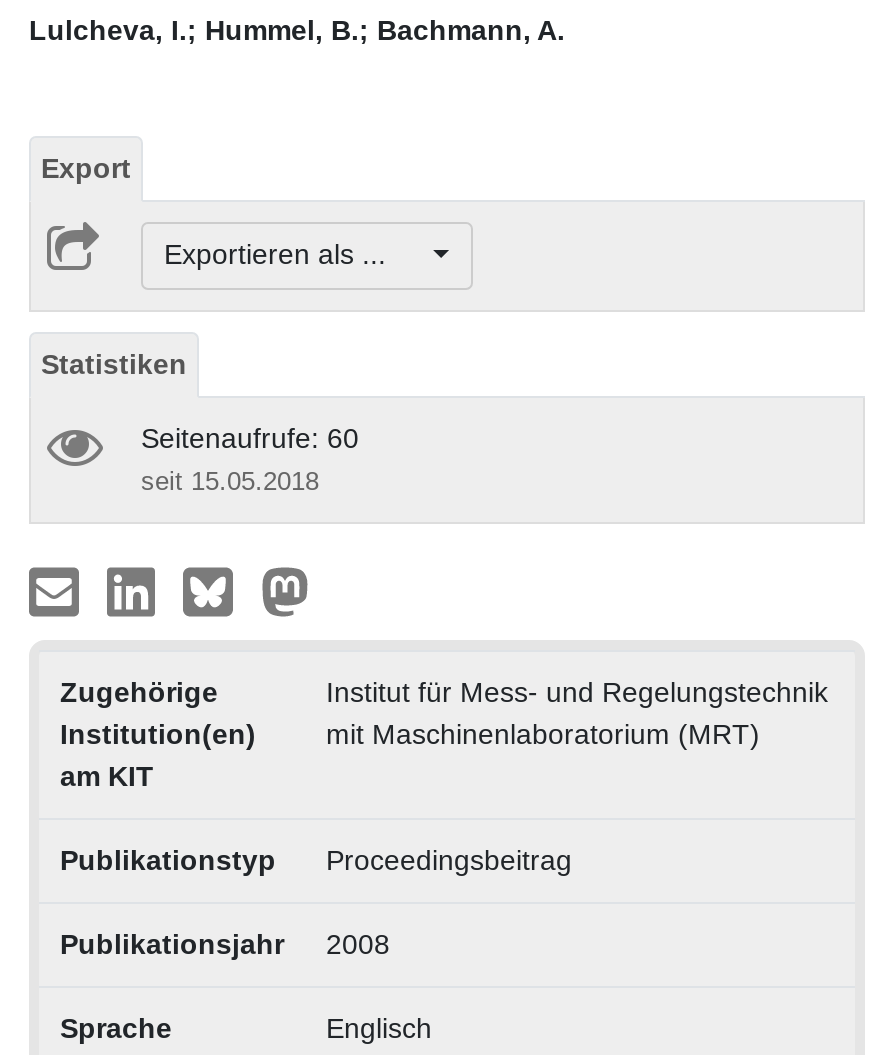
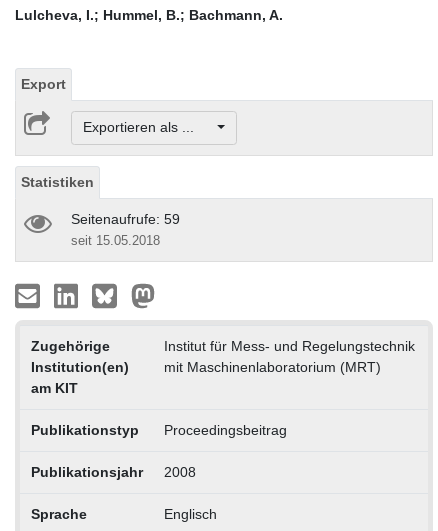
- Seitenaufrufe: 60
+ Seitenaufrufe: 59
